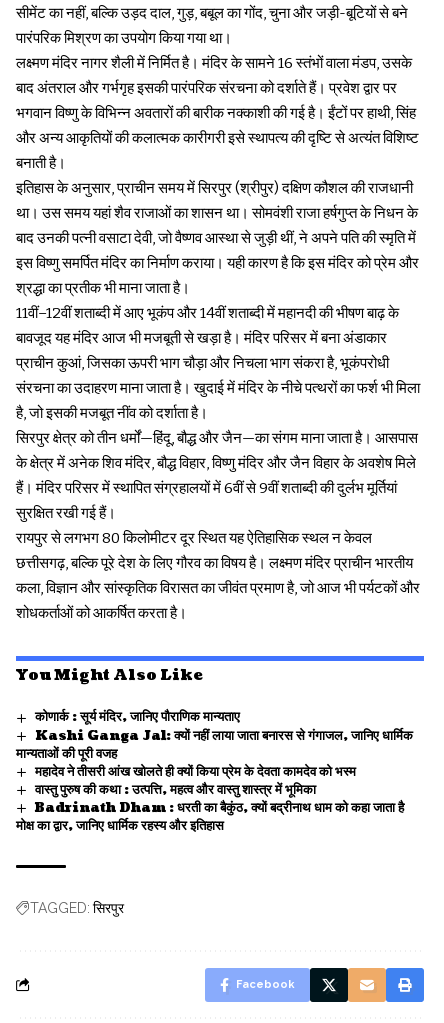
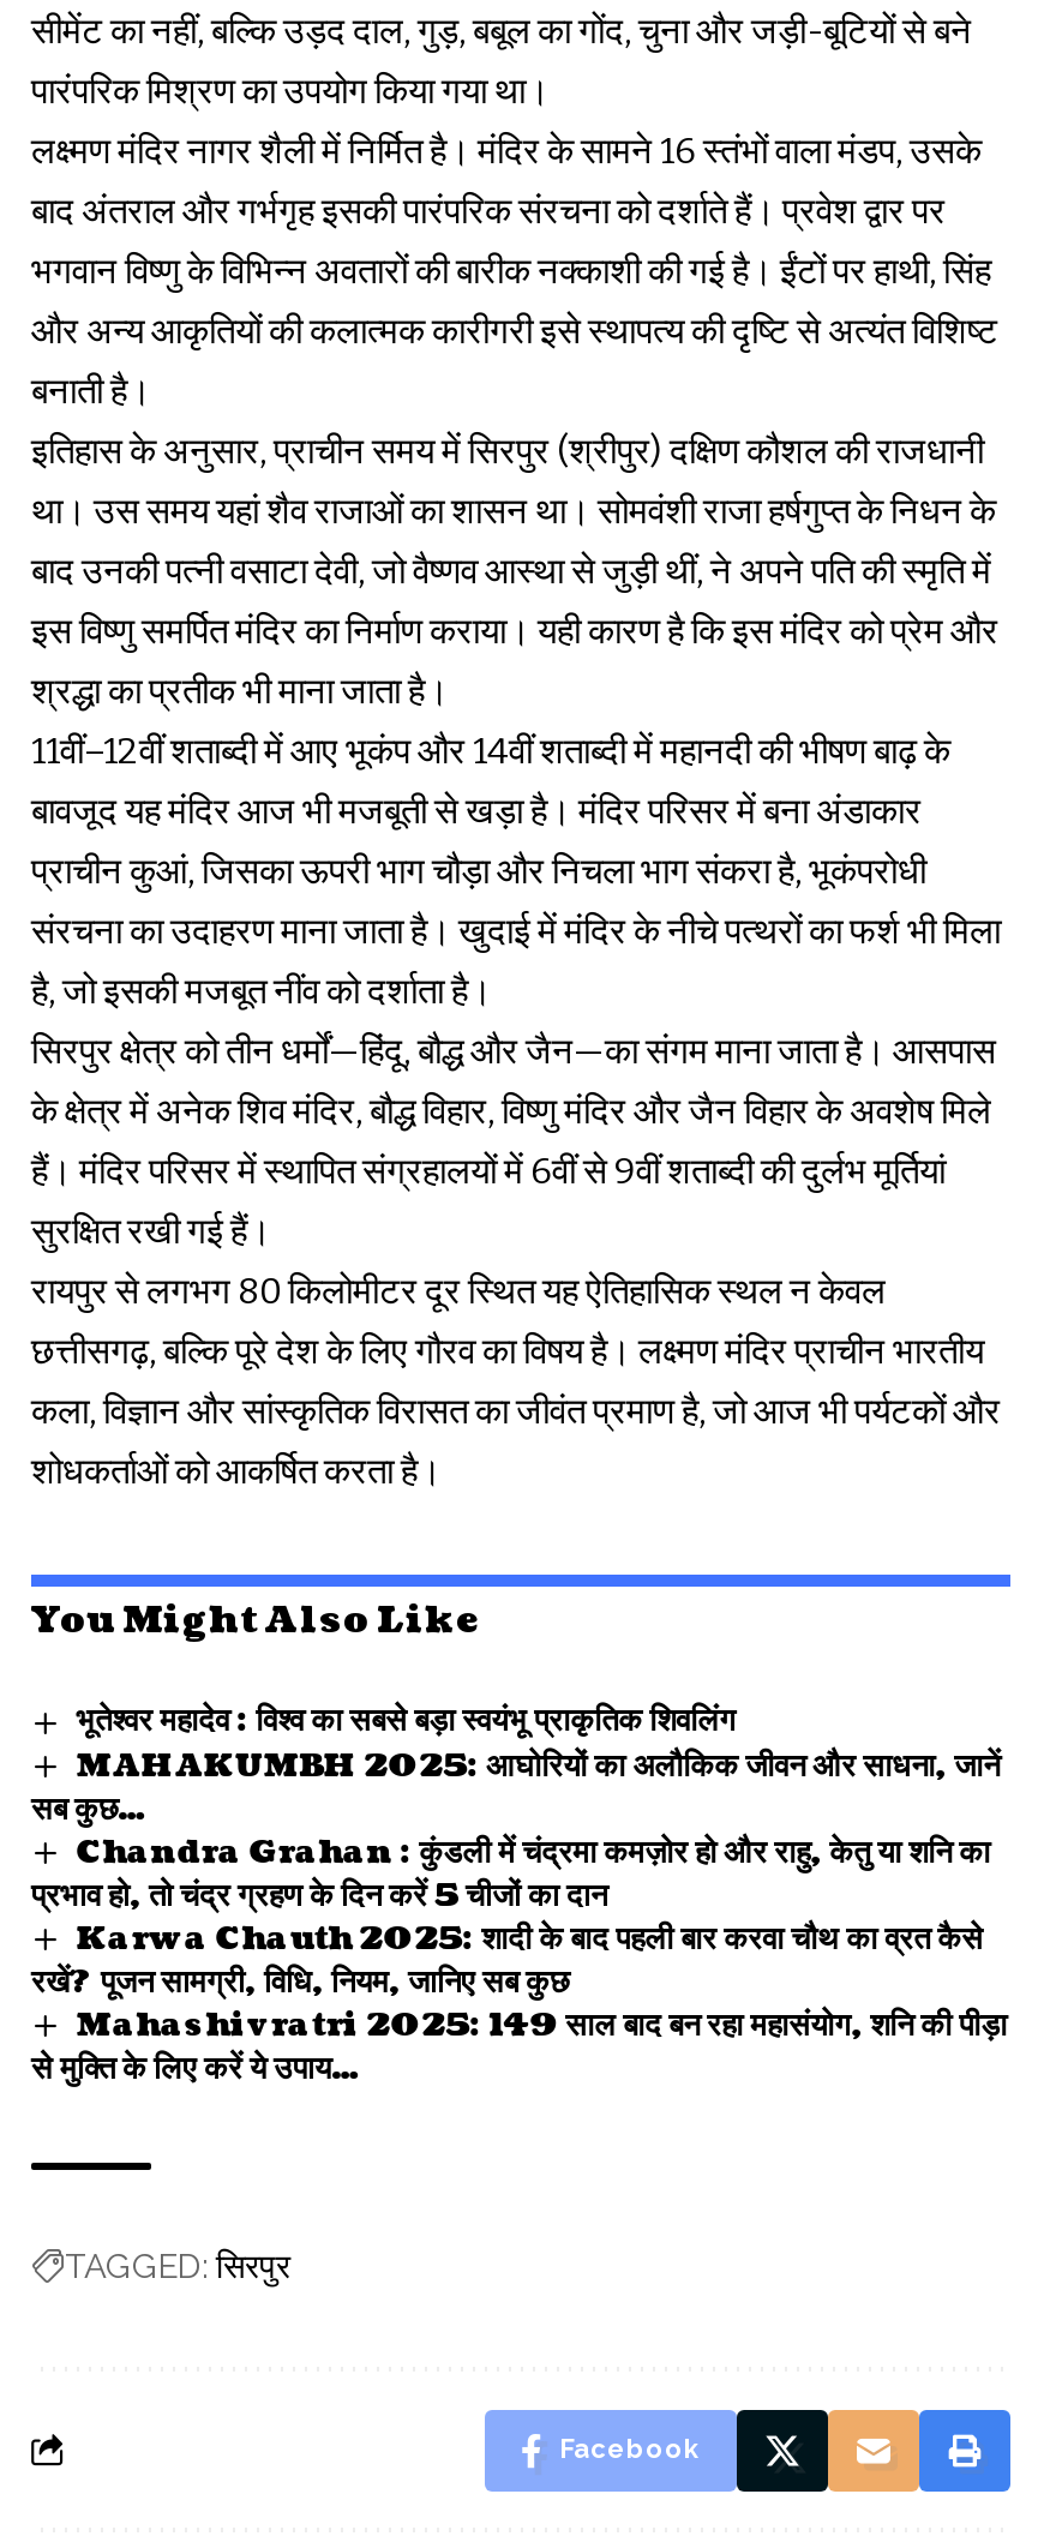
- कोणार्क : सूर्य मंदिर, जानिए पौराणिक मान्यताए
- Kashi Ganga Jal: क्यों नहीं लाया जाता बनारस से गंगाजल, जानिए धार्मिक
- मान्यताओं की पूरी वजह
- महादेव ने तीसरी आंख खोलते ही क्यों किया प्रेम के देवता कामदेव को भस्म
- वास्तु पुरुष की कथा : उत्पत्ति, महत्व और वास्तु शास्त्र में भूमिका
- Badrinath Dham : धरती का बैकुंठ, क्यों बद्रीनाथ धाम को कहा जाता है
- मोक्ष का द्वार, जानिए धार्मिक रहस्य और इतिहास
+ भूतेश्वर महादेव : विश्व का सबसे बड़ा स्वयंभू प्राकृतिक शिवलिंग
+ MAHAKUMBH 2025: आघोरियों का अलौकिक जीवन और साधना, जानें
+ सब कुछ…
+ Chandra Grahan : कुंडली में चंद्रमा कमज़ोर हो और राहु, केतु या शनि का
+ प्रभाव हो, तो चंद्र ग्रहण के दिन करें 5 चीजों का दान
+ Karwa Chauth 2025: शादी के बाद पहली बार करवा चौथ का व्रत कैसे
+ रखें? पूजन सामग्री, विधि, नियम, जानिए सब कुछ
+ Mahashivratri 2025: 149 साल बाद बन रहा महासंयोग, शनि की पीड़ा
+ से मुक्ति के लिए करें ये उपाय…
